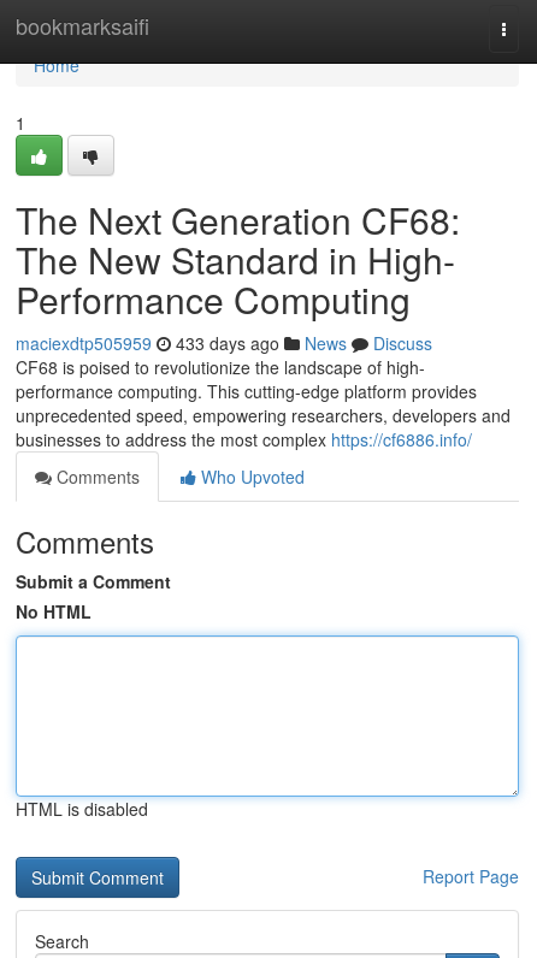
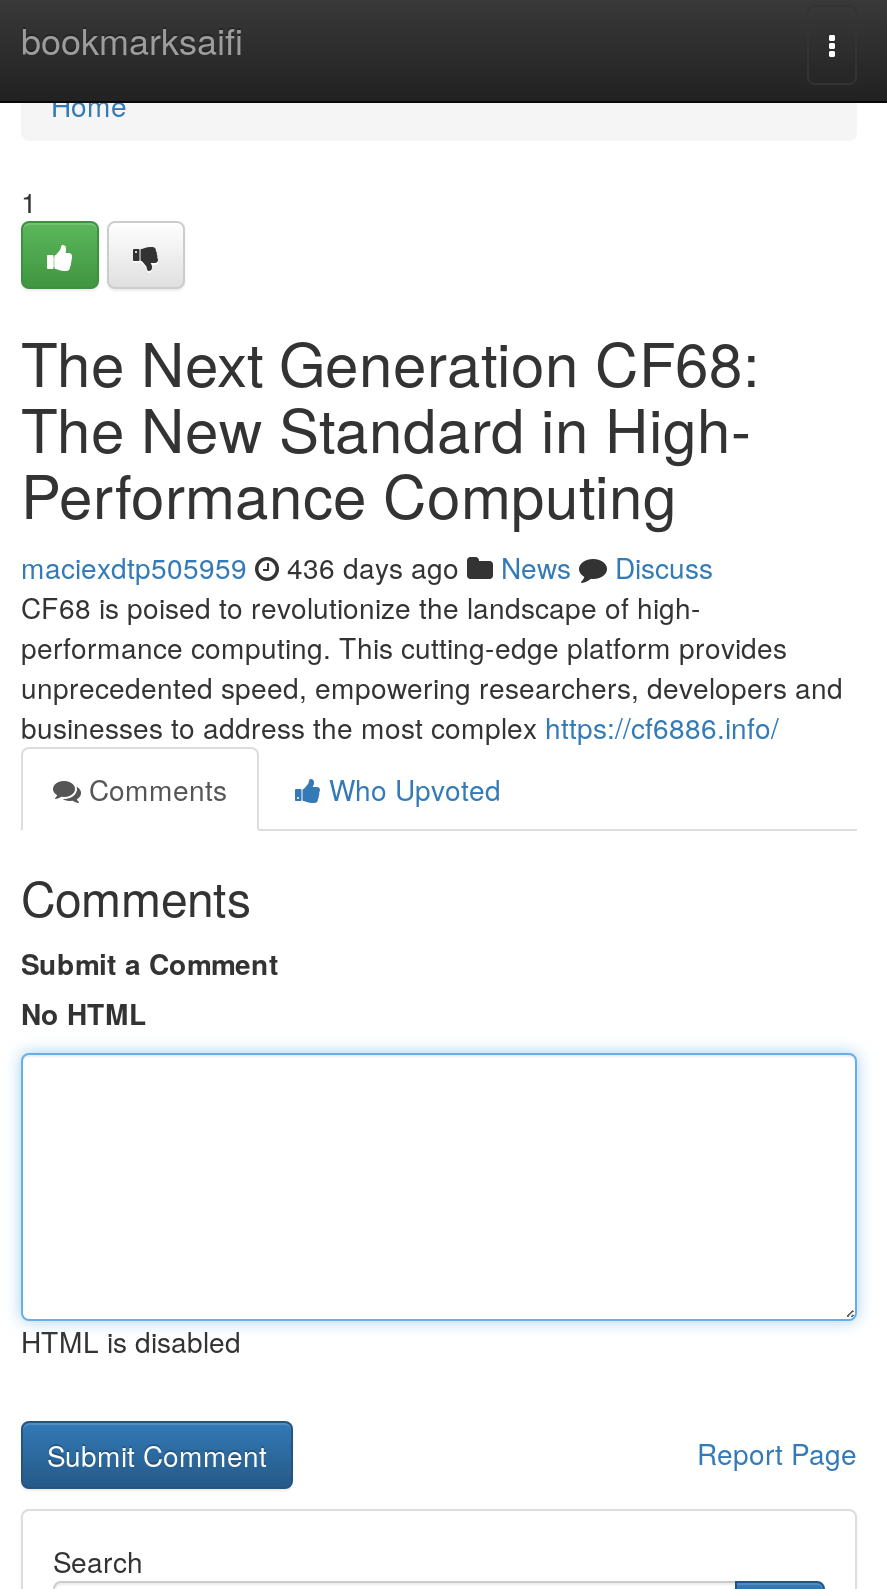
- maciexdtp505959 433 days ago News Discuss
+ maciexdtp505959 436 days ago News Discuss
